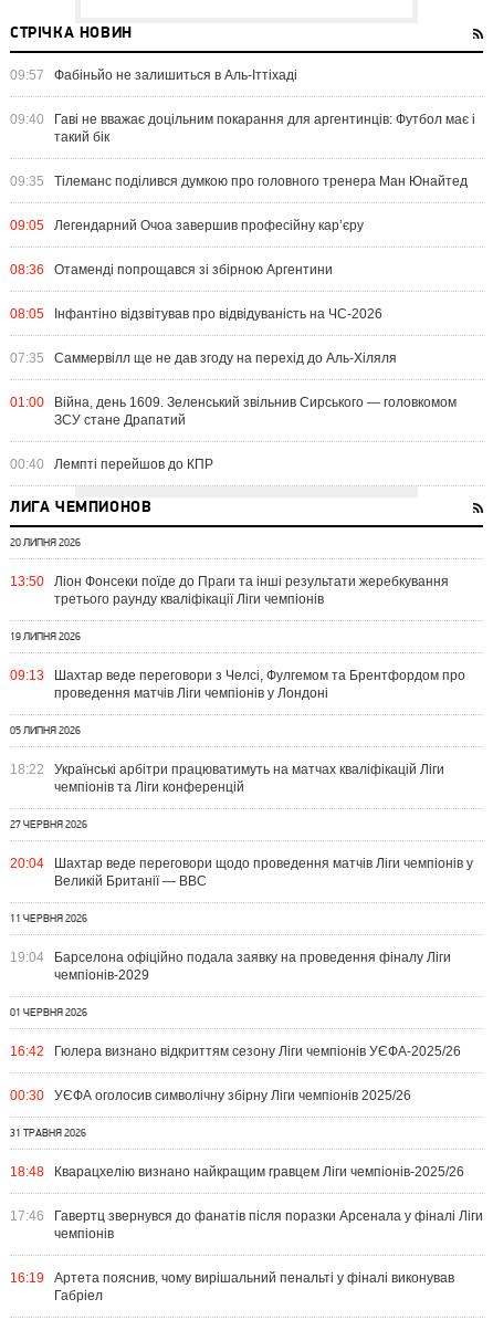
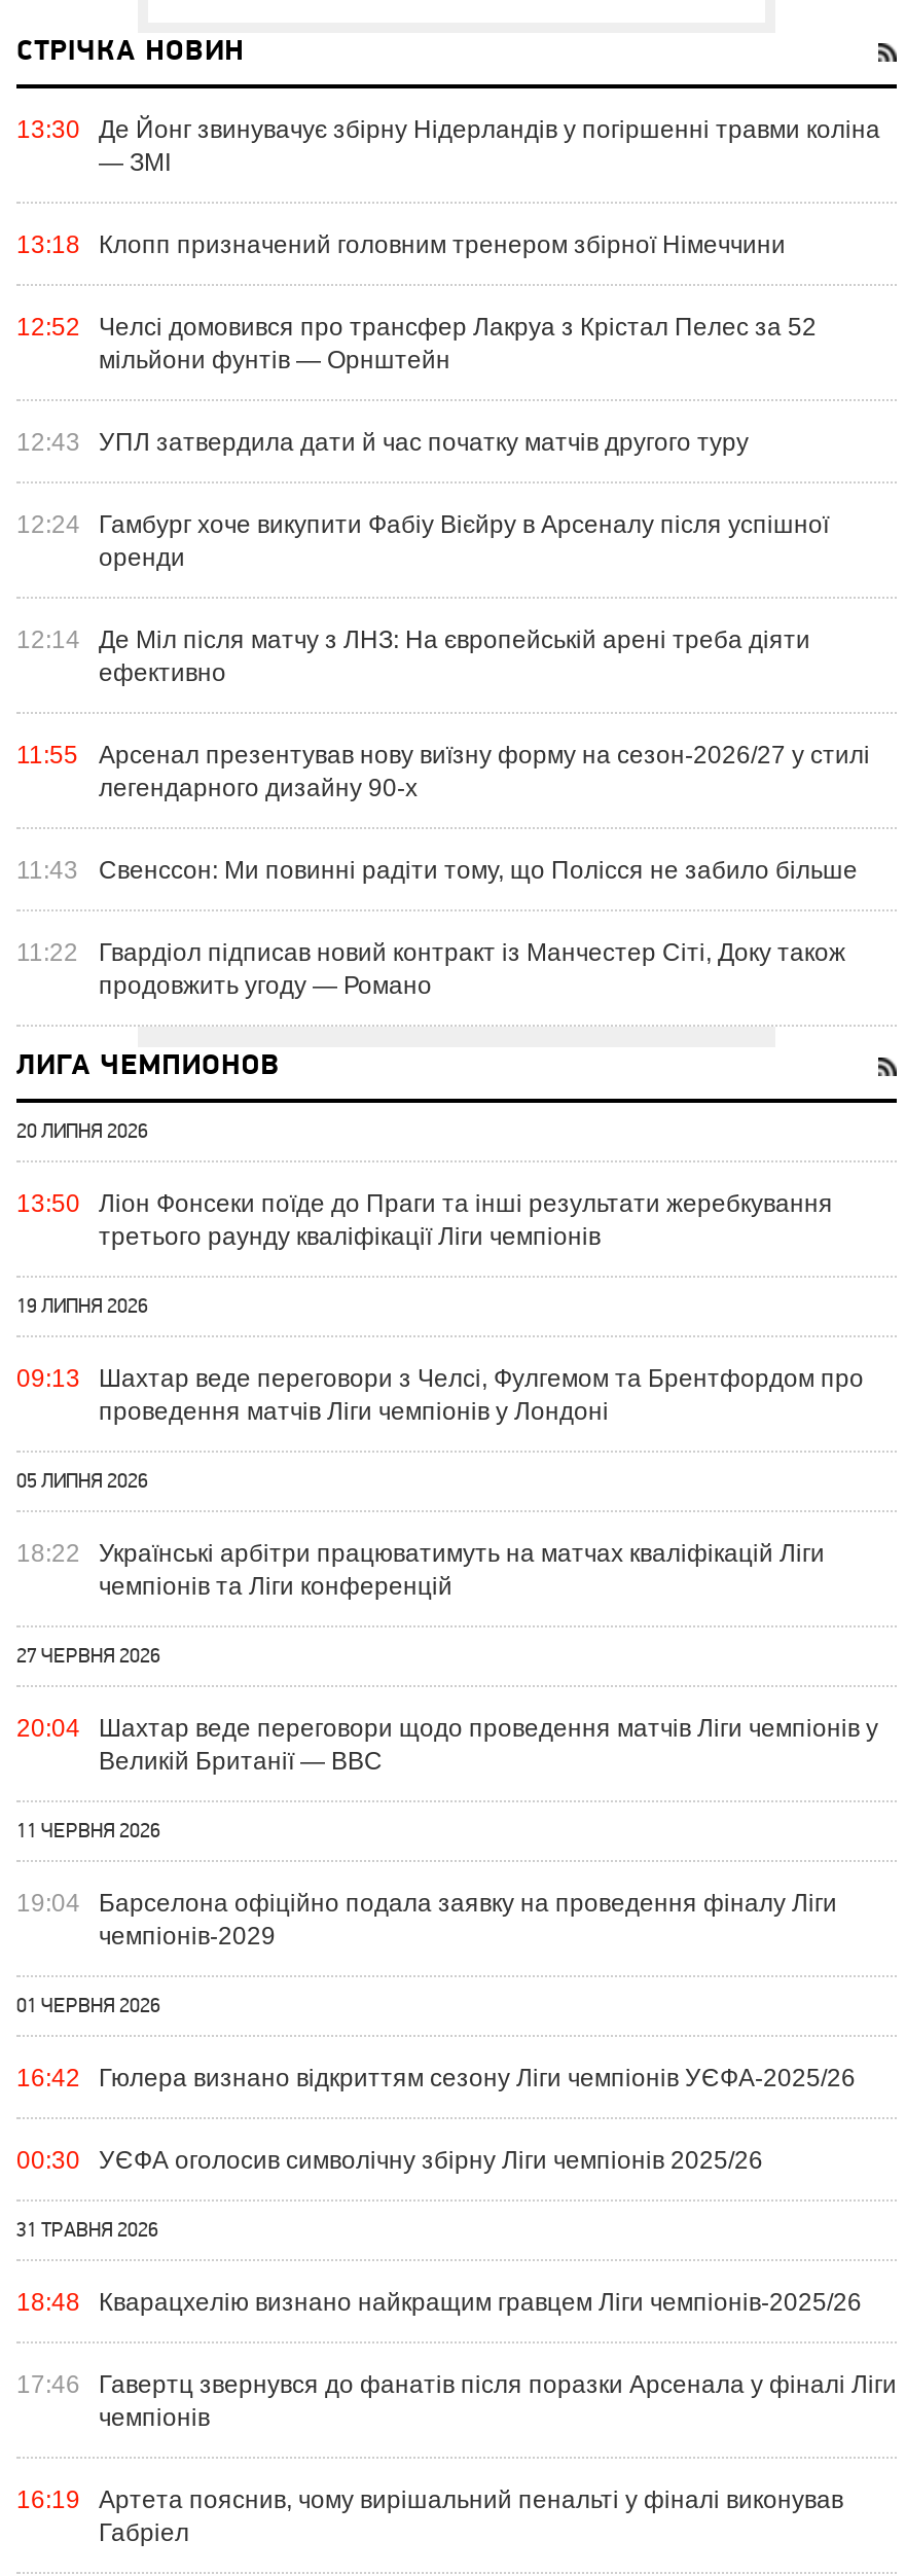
- 09:57
- Фабіньйо не залишиться в Аль-Іттіхаді
+ 13:30
+ Де Йонг звинувачує збірну Нідерландів у погіршенні травми коліна
+ — ЗМІ

- 09:40
- Гаві не вважає доцільним покарання для аргентинців: Футбол має і
- такий бік
+ 13:18
+ Клопп призначений головним тренером збірної Німеччини

- 09:35
- Тілеманс поділився думкою про головного тренера Ман Юнайтед
+ 12:52
+ Челсі домовився про трансфер Лакруа з Крістал Пелес за 52
+ мільйони фунтів — Орнштейн

- 09:05
- Легендарний Очоа завершив професійну кар’єру
+ 12:43
+ УПЛ затвердила дати й час початку матчів другого туру

- 08:36
- Отаменді попрощався зі збірною Аргентини
+ 12:24
+ Гамбург хоче викупити Фабіу Вієйру в Арсеналу після успішної
+ оренди

- 08:05
- Інфантіно відзвітував про відвідуваність на ЧС-2026
+ 12:14
+ Де Міл після матчу з ЛНЗ: На європейській арені треба діяти
+ ефективно

- 07:35
- Саммервілл ще не дав згоду на перехід до Аль-Хіляля
+ 11:55
+ Арсенал презентував нову виїзну форму на сезон-2026/27 у стилі
+ легендарного дизайну 90-х

- 01:00
- Війна, день 1609. Зеленський звільнив Сирського — головкомом
- ЗСУ стане Драпатий
+ 11:43
+ Свенссон: Ми повинні радіти тому, що Полісся не забило більше

- 00:40
- Лемпті перейшов до КПР
+ 11:22
+ Гвардіол підписав новий контракт із Манчестер Сіті, Доку також
+ продовжить угоду — Романо
